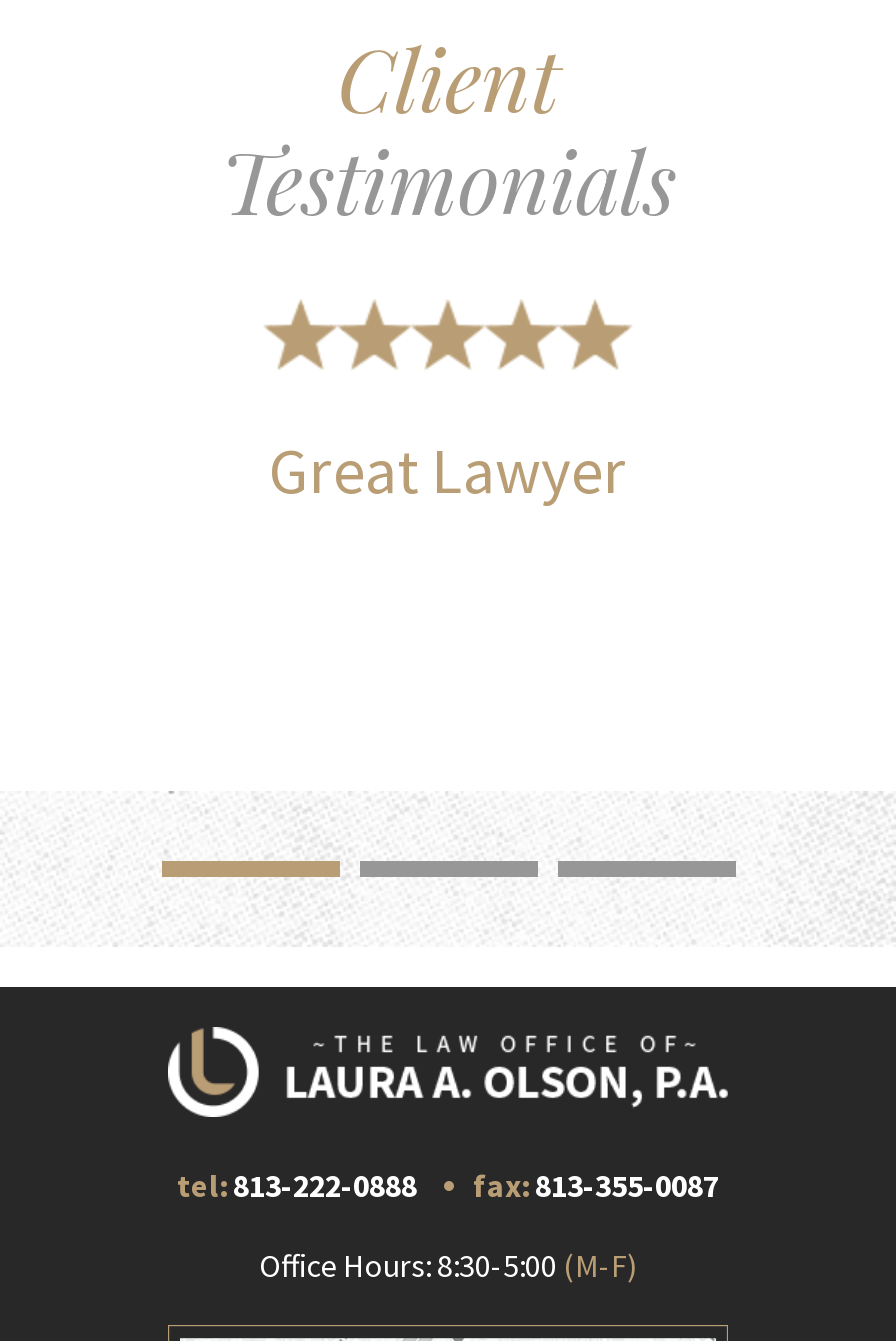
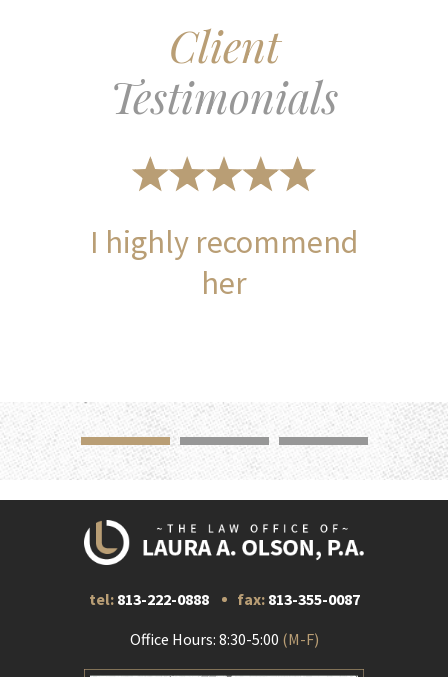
- Great Lawyer
+ I highly recommend
+ her
